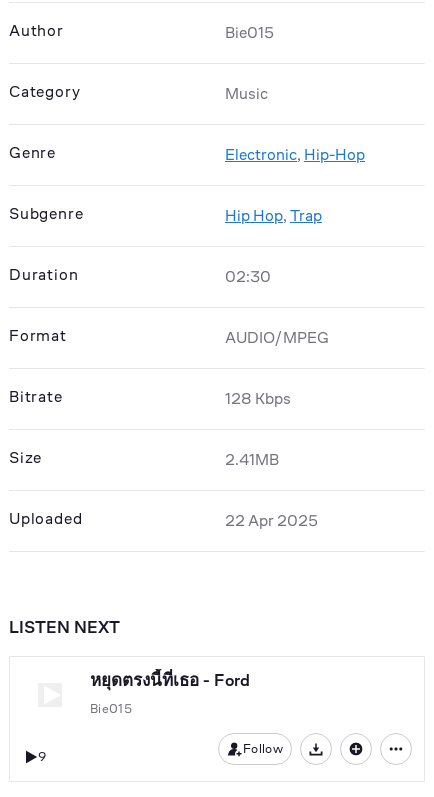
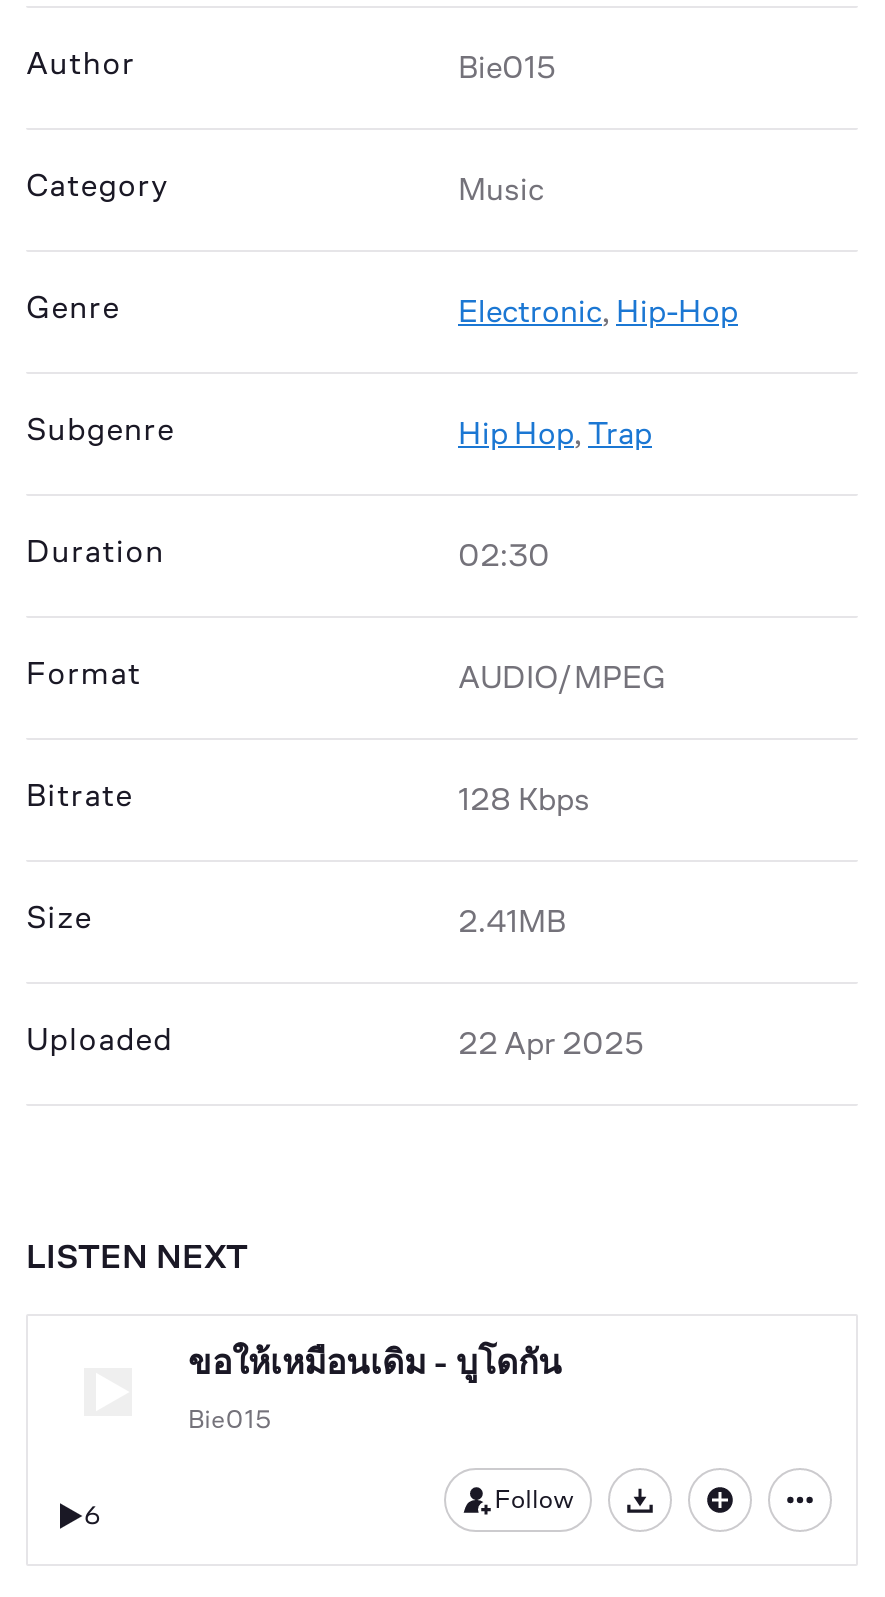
- หยุดตรงนี้ที่เธอ - Ford
+ ขอให้เหมือนเดิม - บูโดกัน

- 9
+ 6
